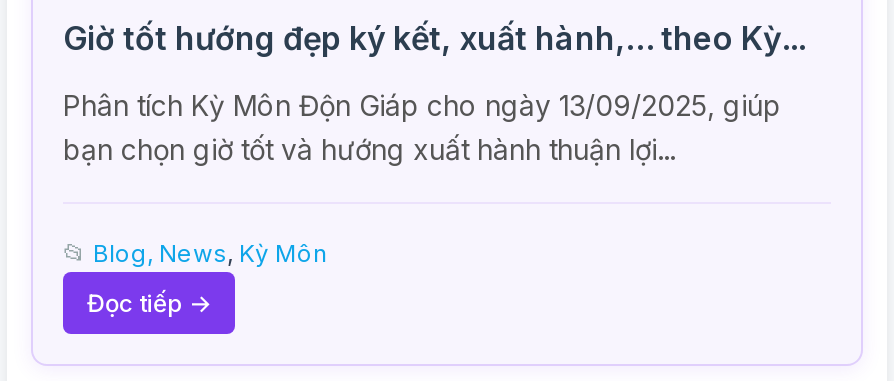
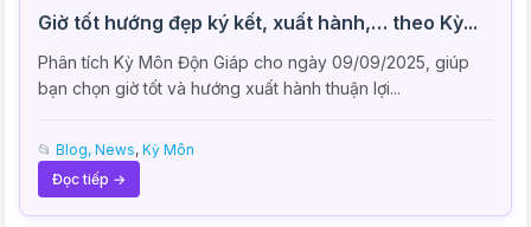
- Phân tích Kỳ Môn Độn Giáp cho ngày 13/09/2025, giúp
+ Phân tích Kỳ Môn Độn Giáp cho ngày 09/09/2025, giúp
